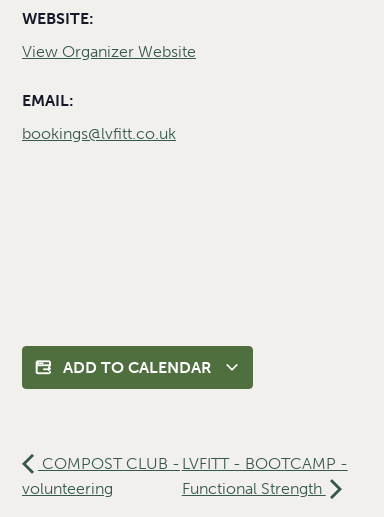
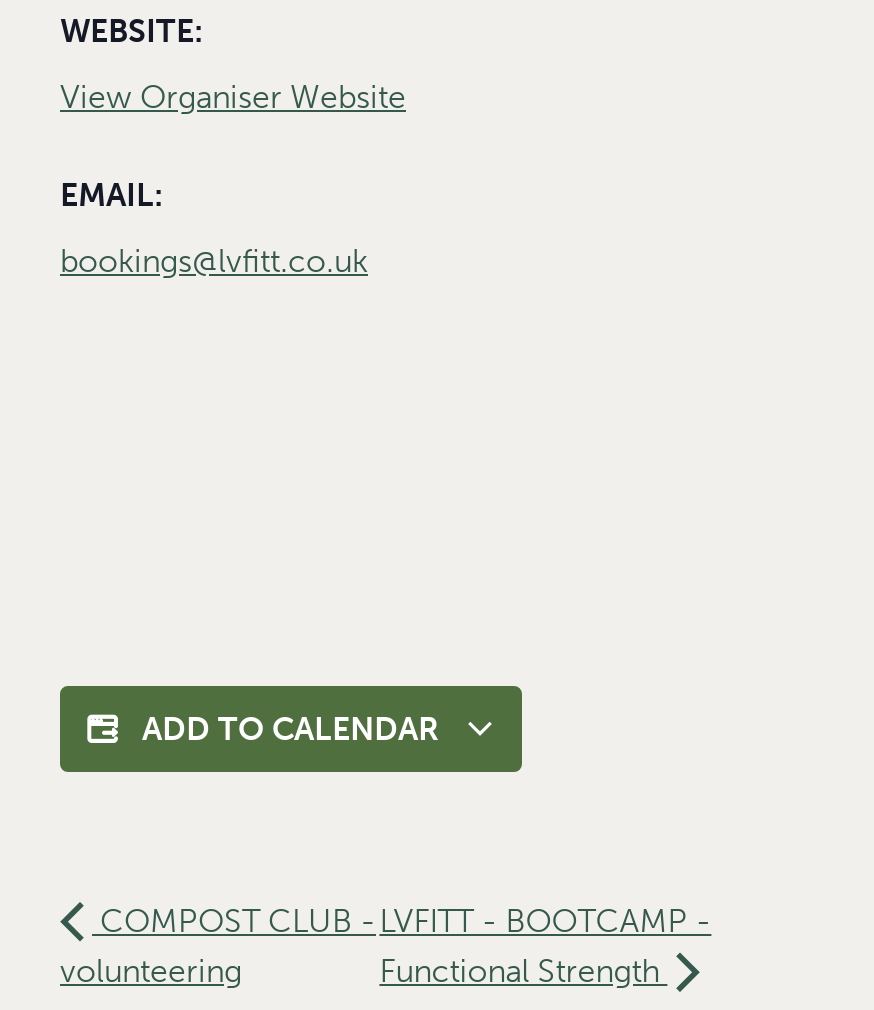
- View Organizer Website
+ View Organiser Website
